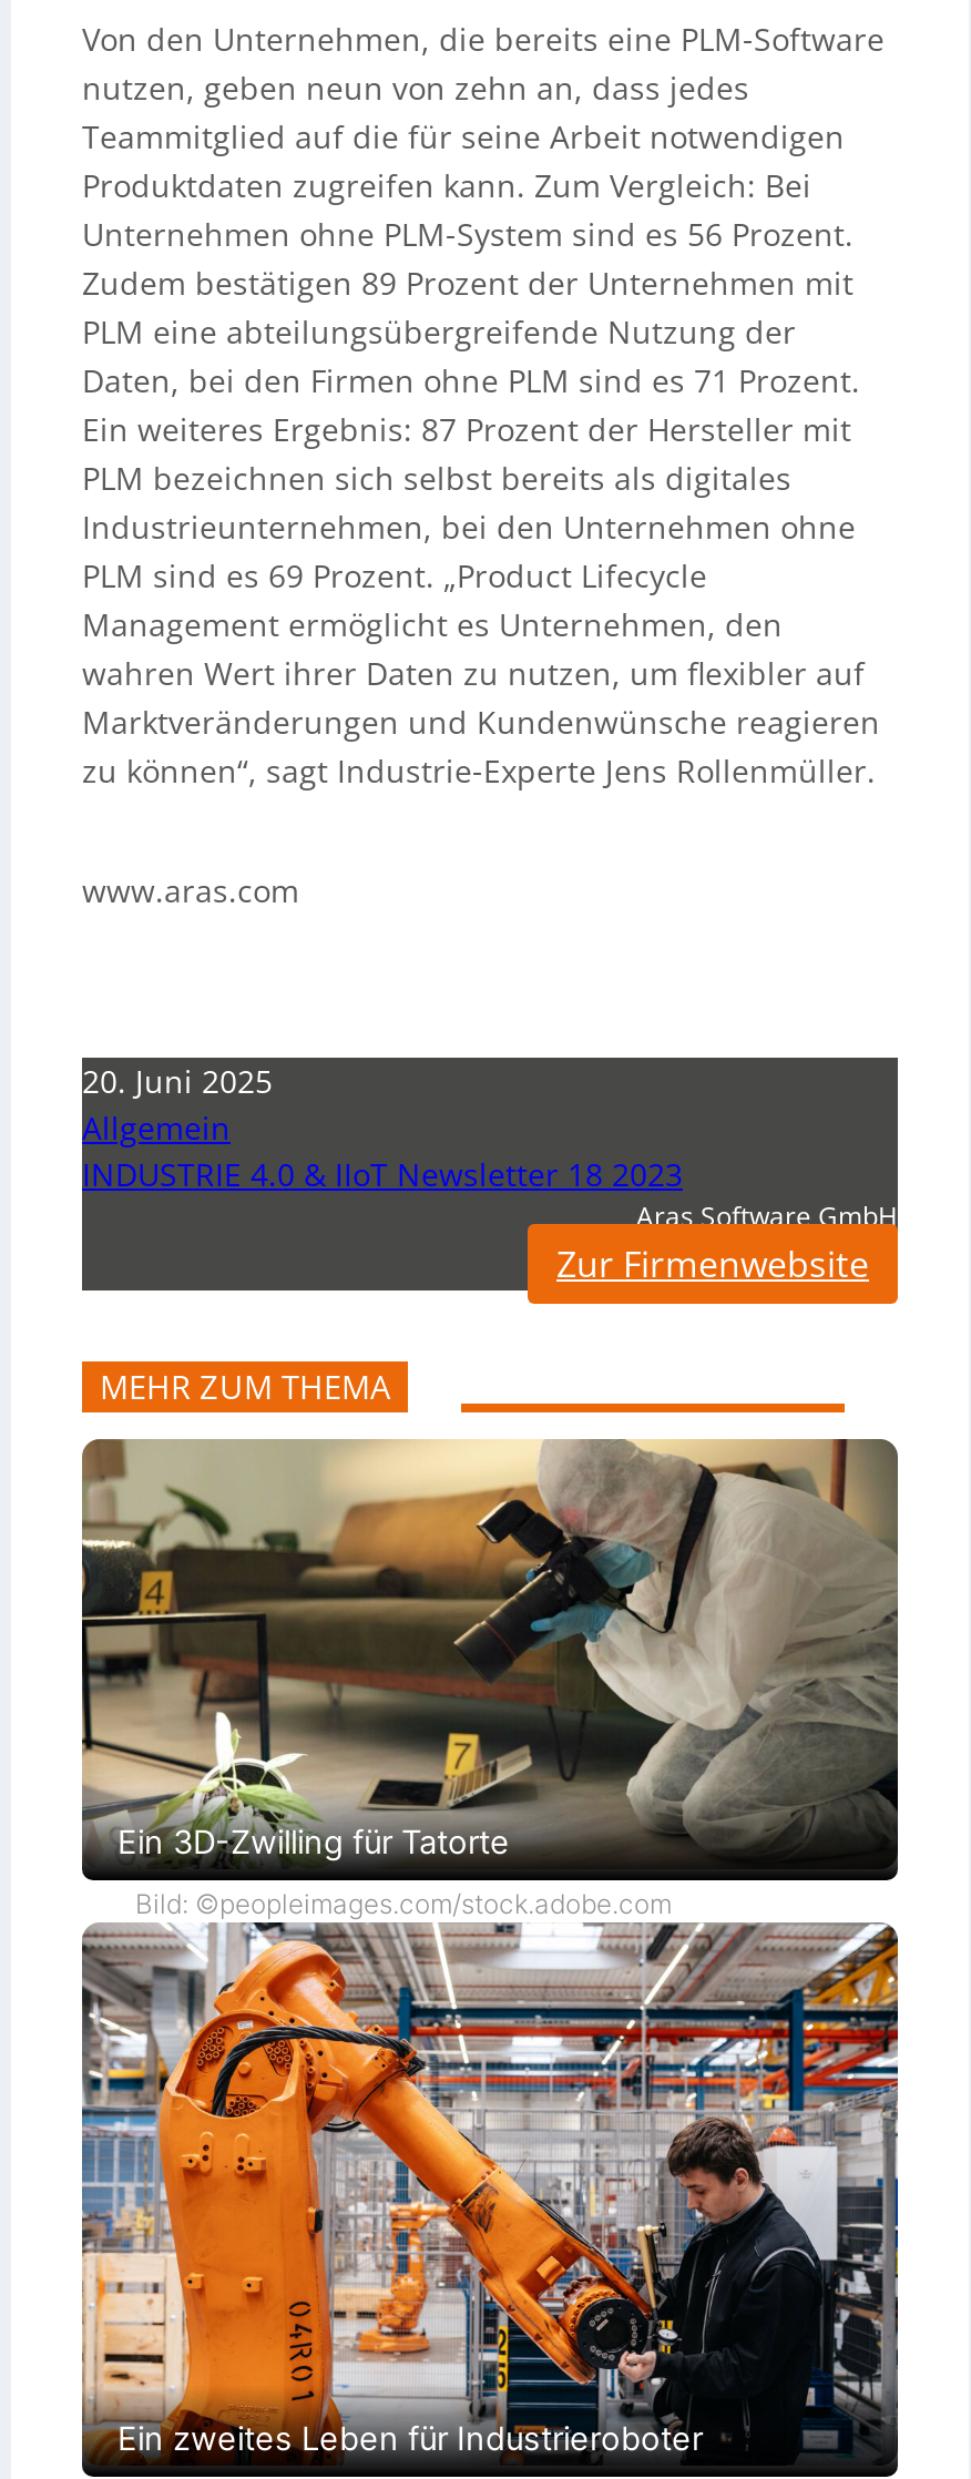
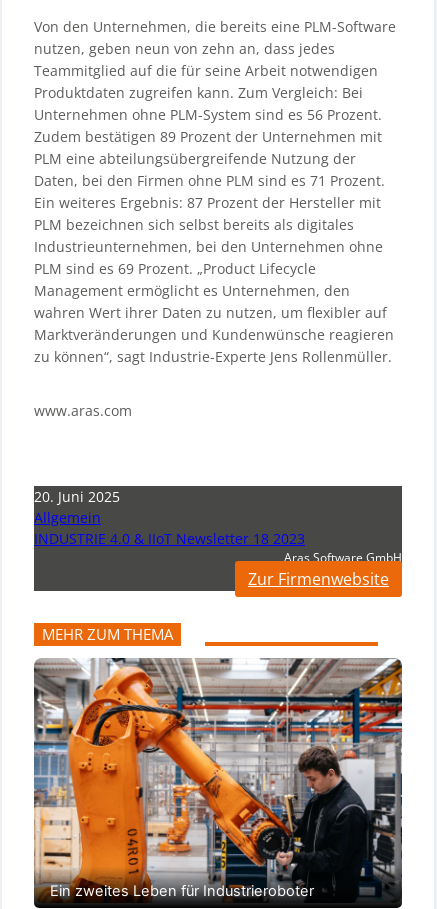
- [image]
- Ein 3D-Zwilling für Tatorte
- Bild: ©peopleimages.com/stock.adobe.com
